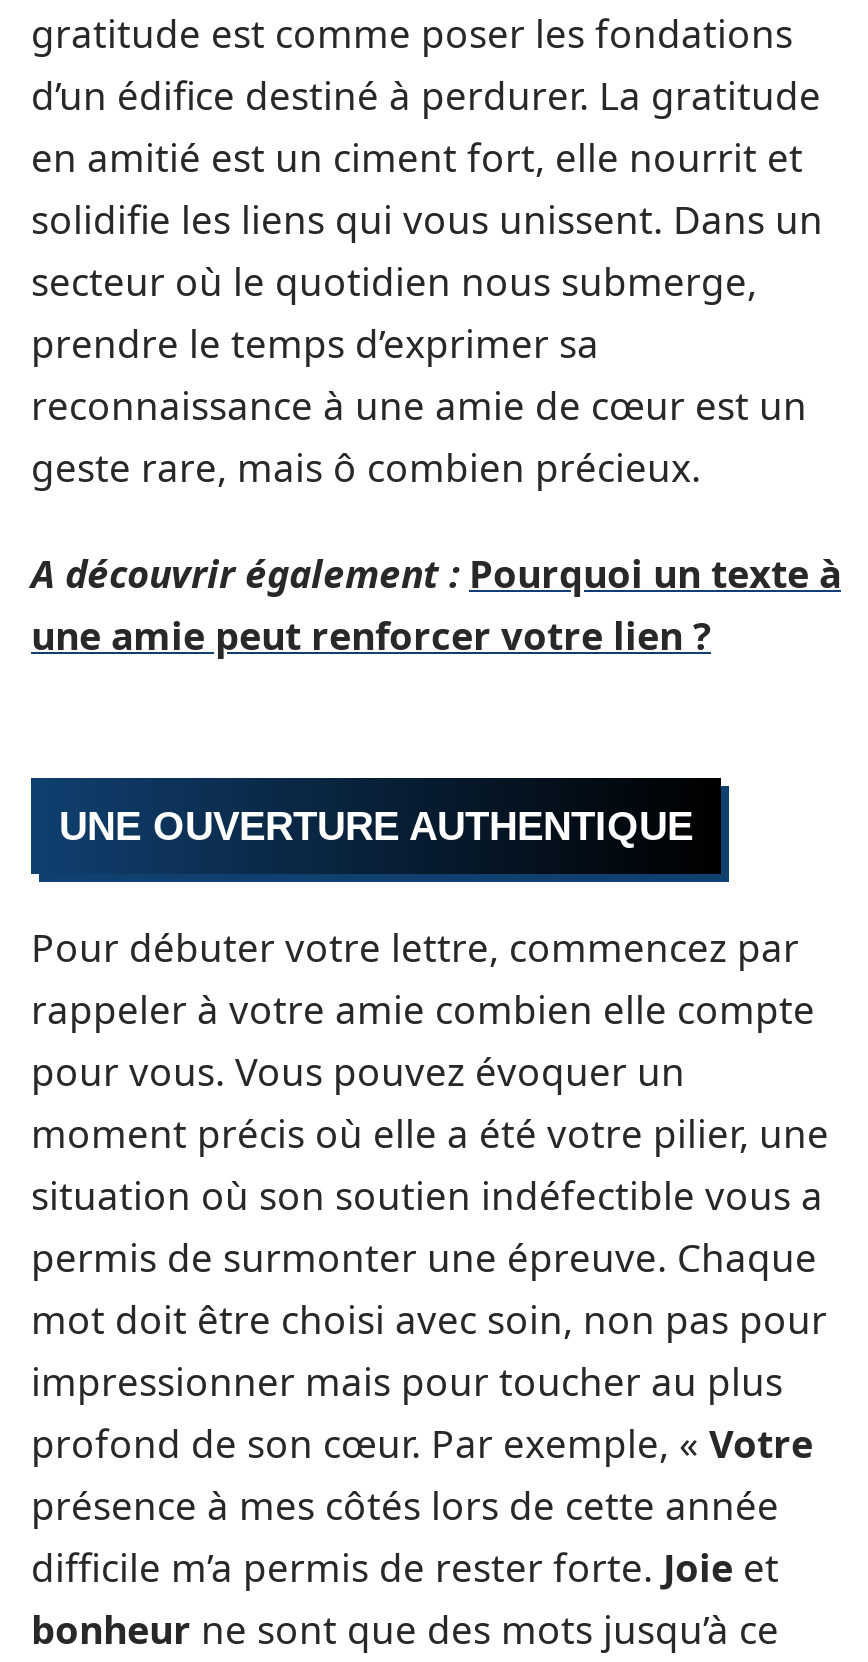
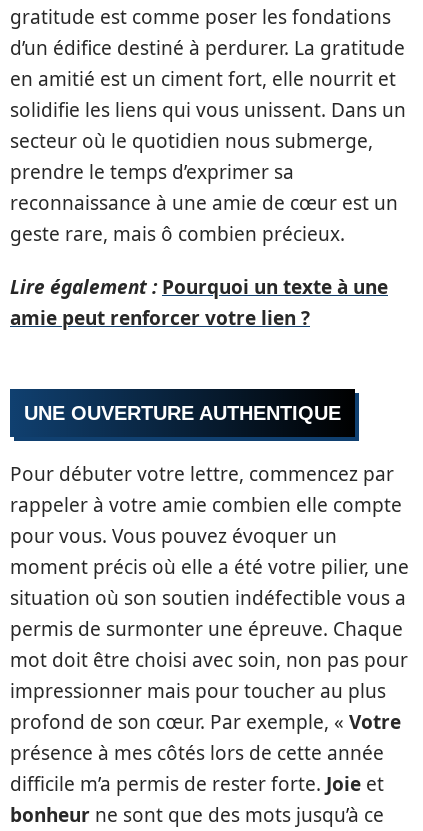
- A découvrir également : Pourquoi un texte à
- une amie peut renforcer votre lien ?
+ Lire également : Pourquoi un texte à une
+ amie peut renforcer votre lien ?
